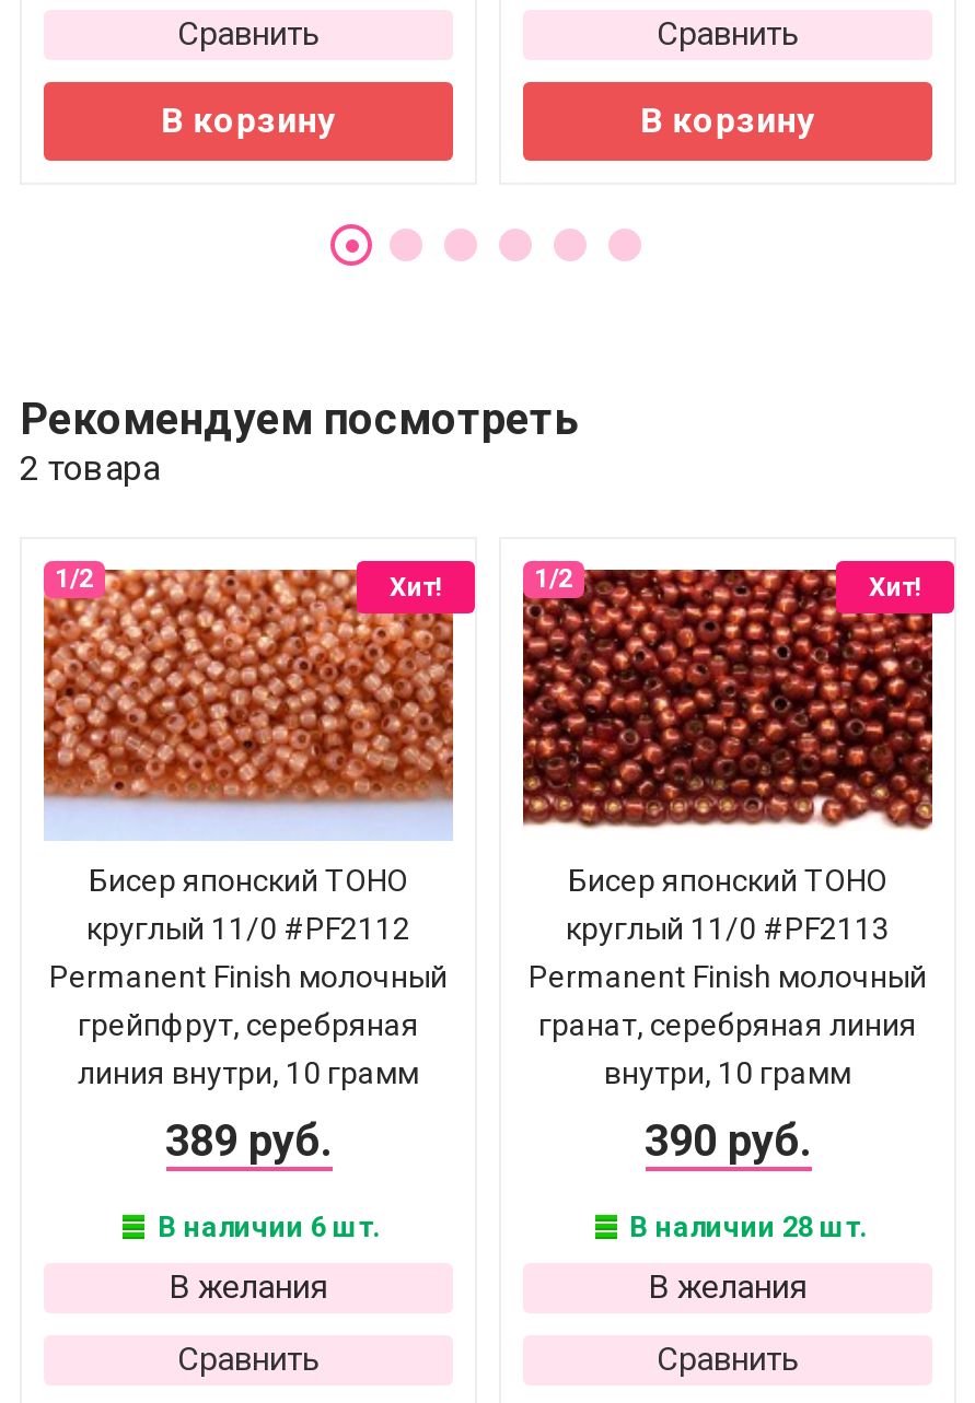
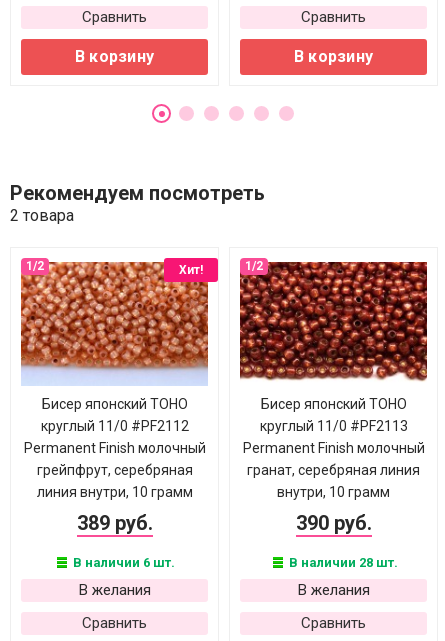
- Хит!
